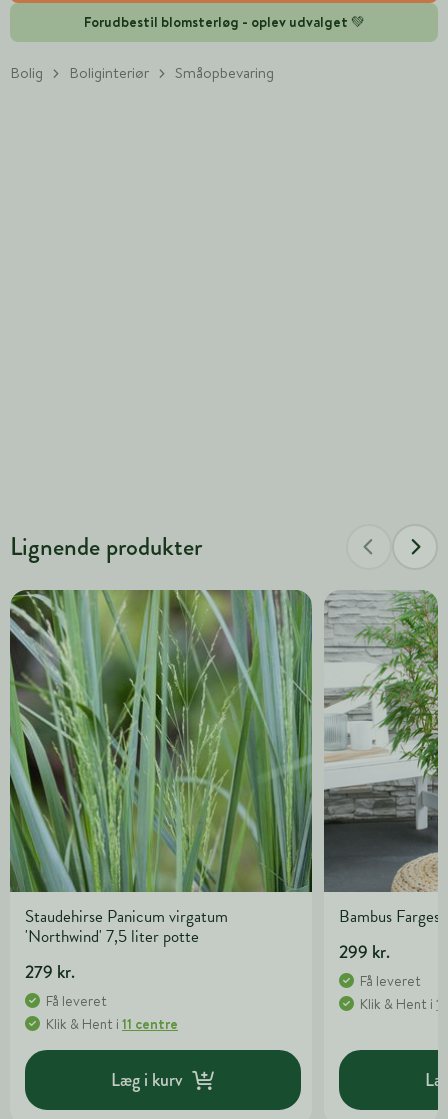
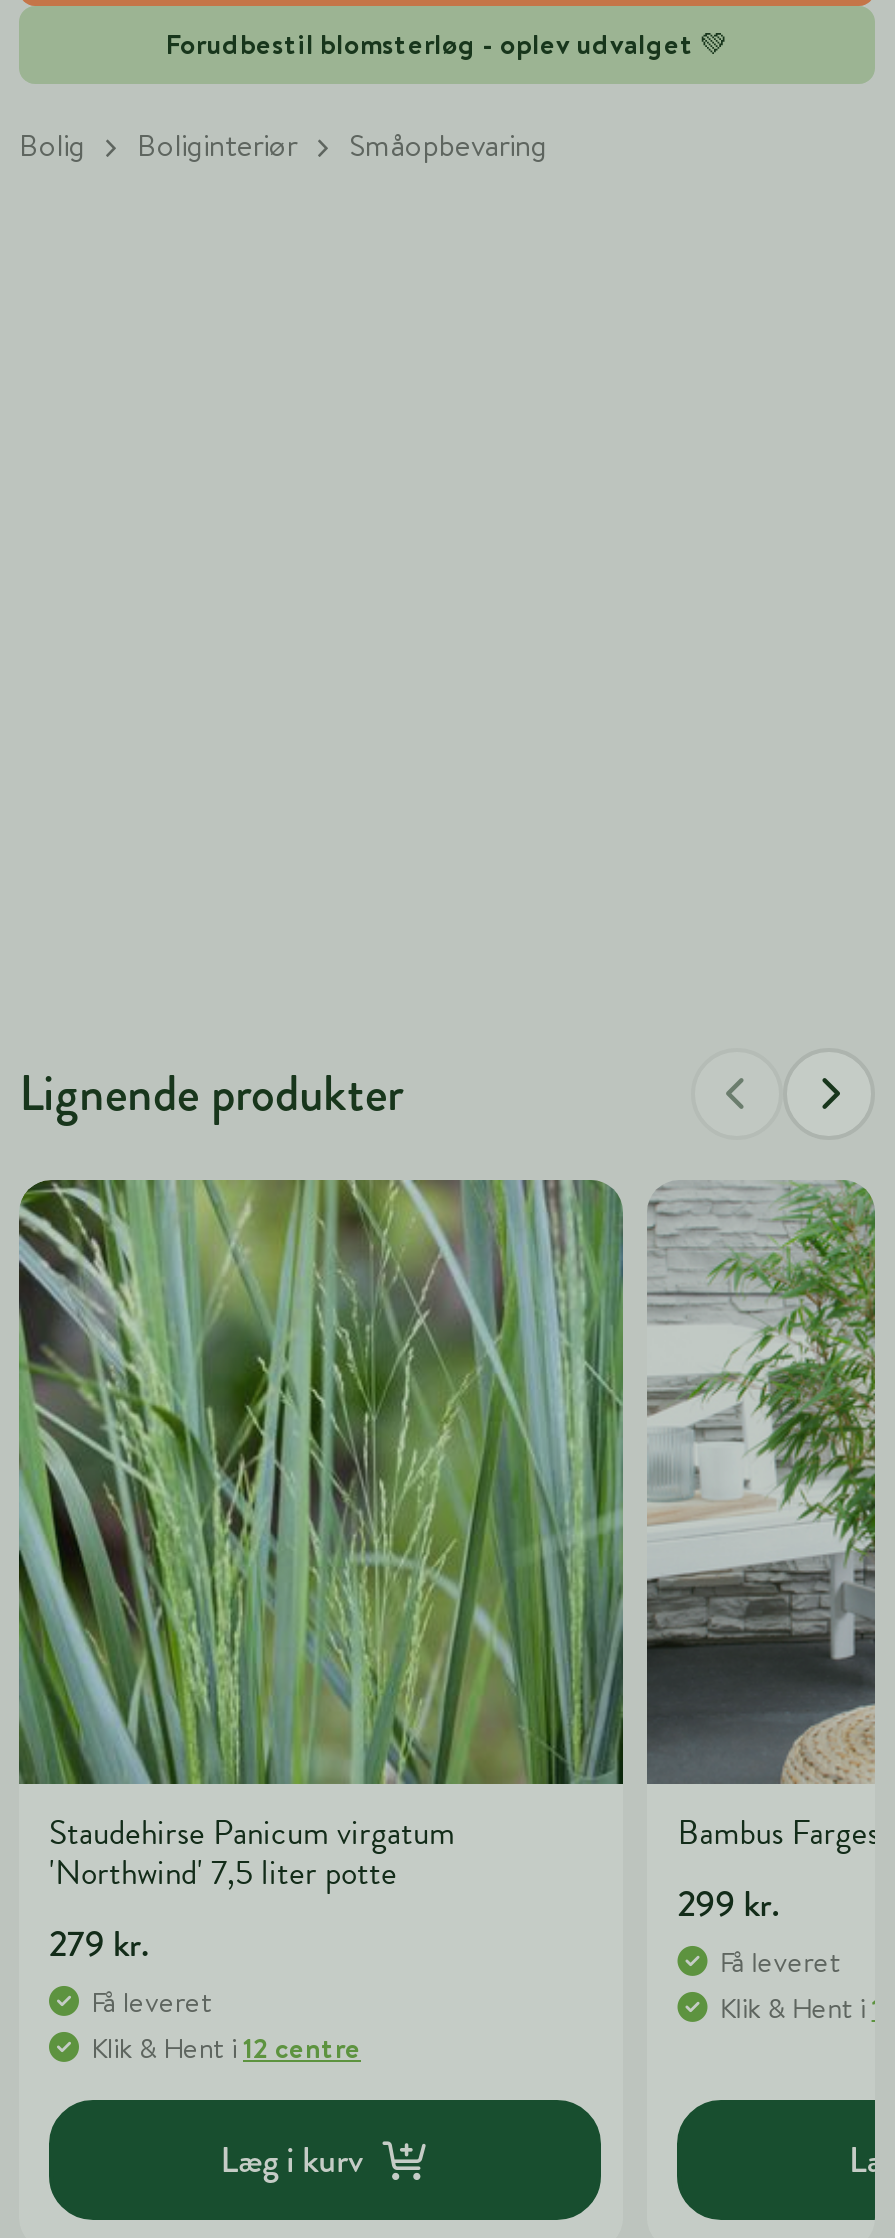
- Klik & Hent i 11 centre
+ Klik & Hent i 12 centre
